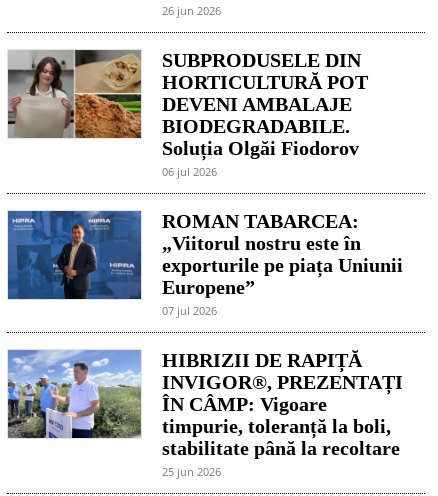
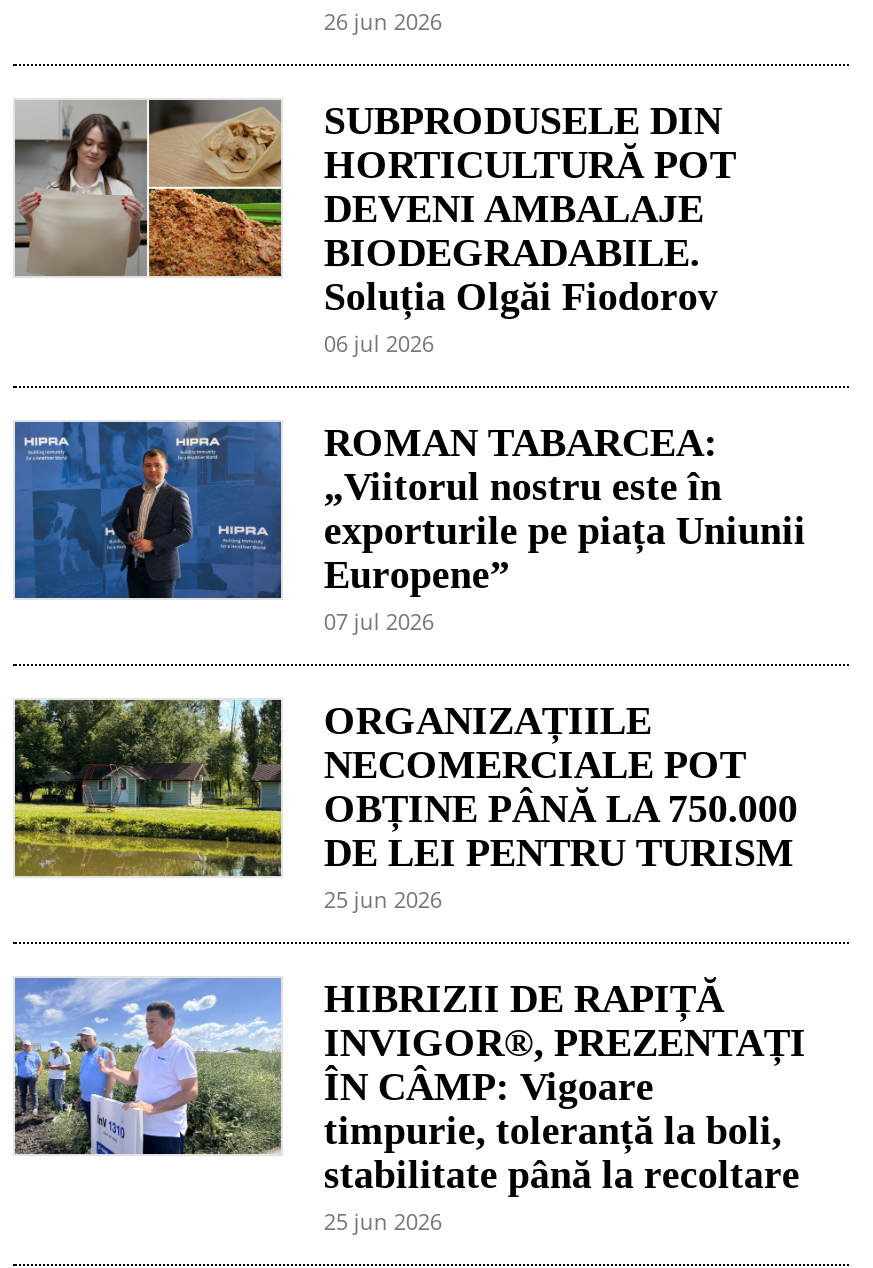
+ [image]
+ ORGANIZAȚIILE
+ NECOMERCIALE POT
+ OBȚINE PÂNĂ LA 750.000
+ DE LEI PENTRU TURISM
+ 25 jun 2026
